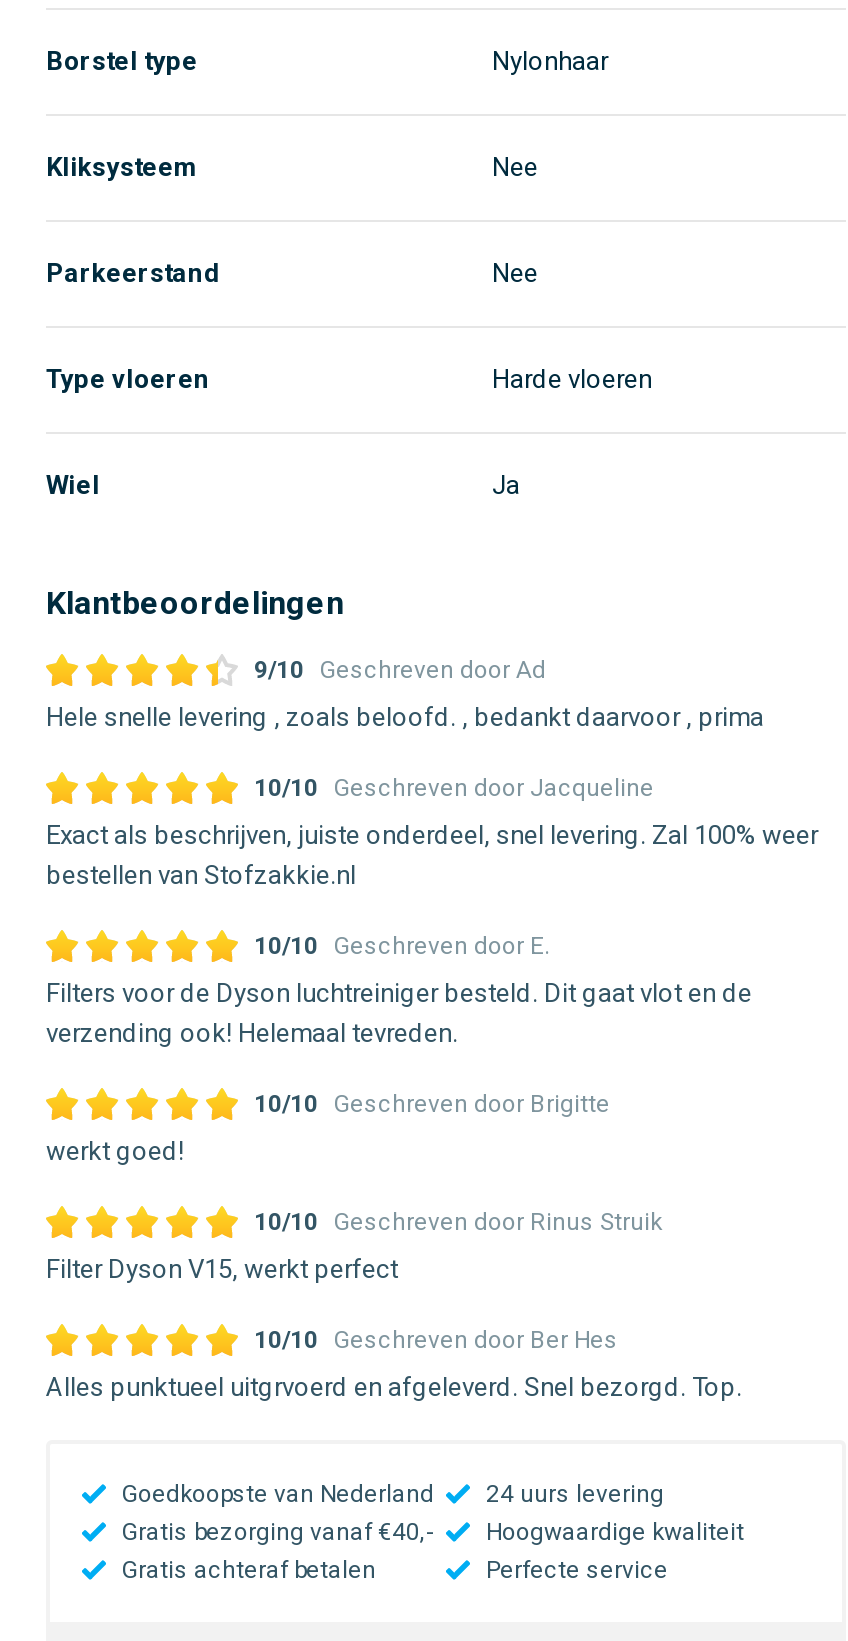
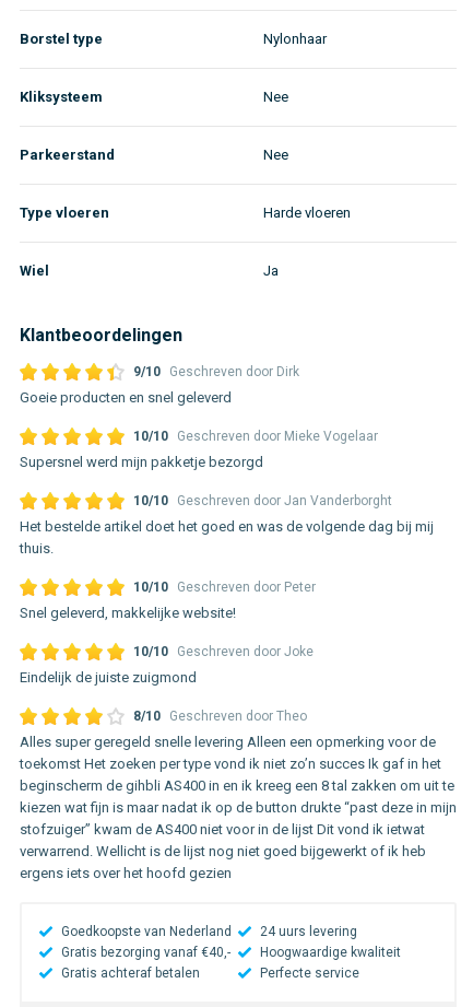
- 9/10 Geschreven door Ad
+ 9/10 Geschreven door Dirk

- Hele snelle levering , zoals beloofd. , bedankt daarvoor , prima
+ Goeie producten en snel geleverd

- 10/10 Geschreven door Jacqueline
+ 10/10 Geschreven door Mieke Vogelaar

- Exact als beschrijven, juiste onderdeel, snel levering. Zal 100% weer
- bestellen van Stofzakkie.nl
+ Supersnel werd mijn pakketje bezorgd

- 10/10 Geschreven door E.
+ 10/10 Geschreven door Jan Vanderborght

- Filters voor de Dyson luchtreiniger besteld. Dit gaat vlot en de
- verzending ook! Helemaal tevreden.
+ Het bestelde artikel doet het goed en was de volgende dag bij mij
+ thuis.

- 10/10 Geschreven door Brigitte
+ 10/10 Geschreven door Peter

- werkt goed!
+ Snel geleverd, makkelijke website!

- 10/10 Geschreven door Rinus Struik
+ 10/10 Geschreven door Joke

- Filter Dyson V15, werkt perfect
+ Eindelijk de juiste zuigmond

- 10/10 Geschreven door Ber Hes
+ 8/10 Geschreven door Theo

- Alles punktueel uitgrvoerd en afgeleverd. Snel bezorgd. Top.
+ Alles super geregeld snelle levering Alleen een opmerking voor de
+ toekomst Het zoeken per type vond ik niet zo’n succes Ik gaf in het
+ beginscherm de gihbli AS400 in en ik kreeg een 8 tal zakken om uit te
+ kiezen wat fijn is maar nadat ik op de button drukte “past deze in mijn
+ stofzuiger” kwam de AS400 niet voor in de lijst Dit vond ik ietwat
+ verwarrend. Wellicht is de lijst nog niet goed bijgewerkt of ik heb
+ ergens iets over het hoofd gezien
